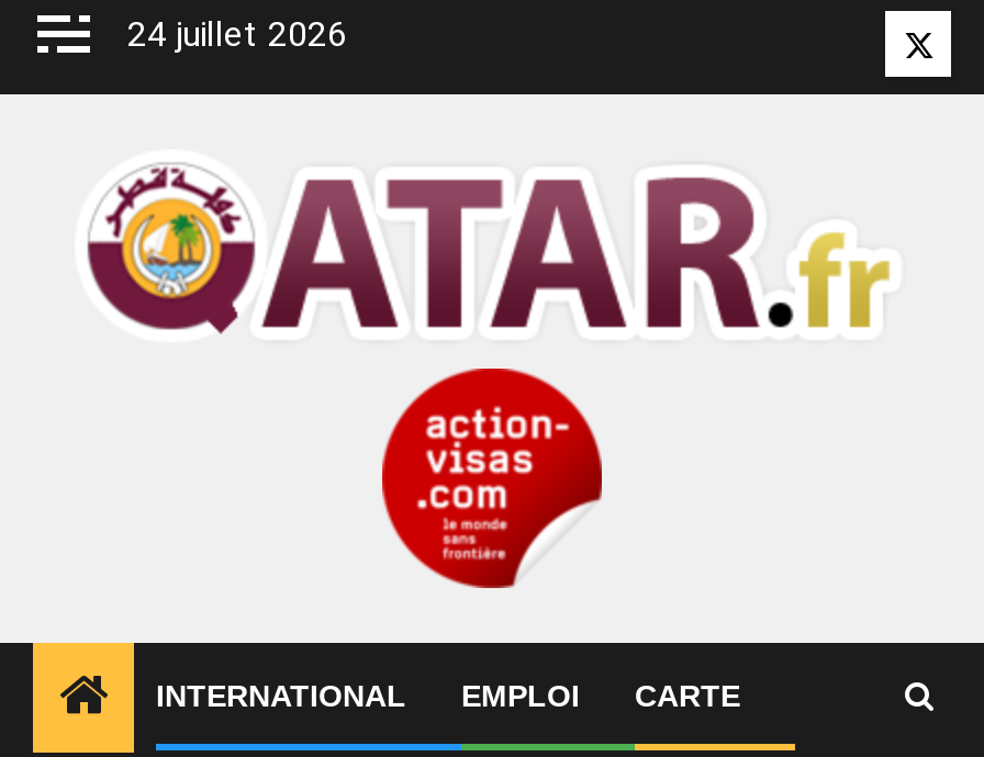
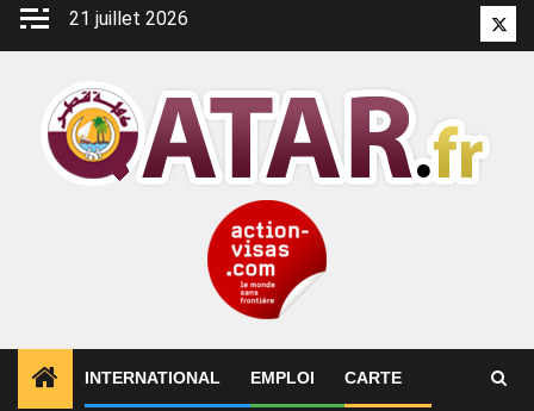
- 24 juillet 2026
+ 21 juillet 2026
